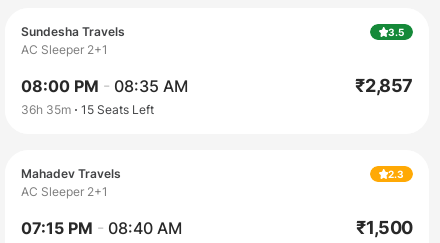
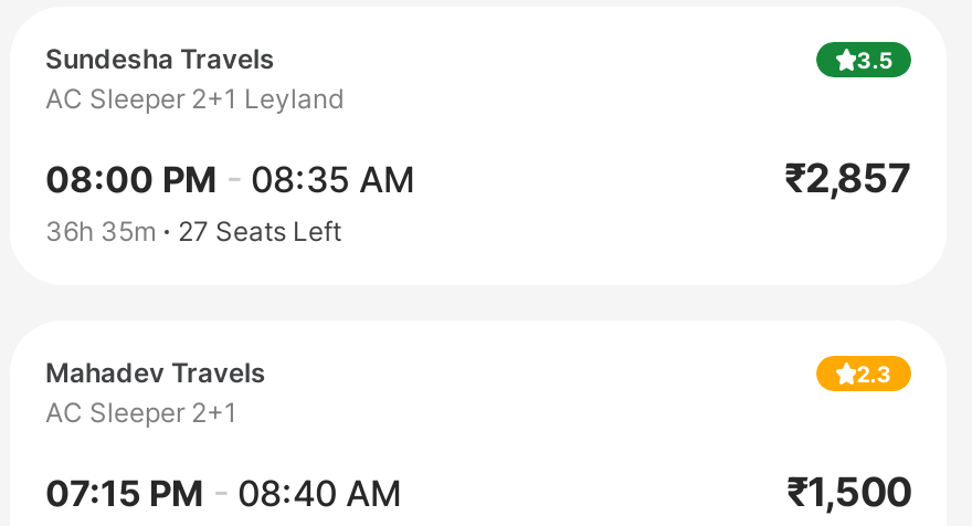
- AC Sleeper 2+1
+ AC Sleeper 2+1 Leyland

- 36h 35m 15 Seats Left
+ 36h 35m 27 Seats Left
